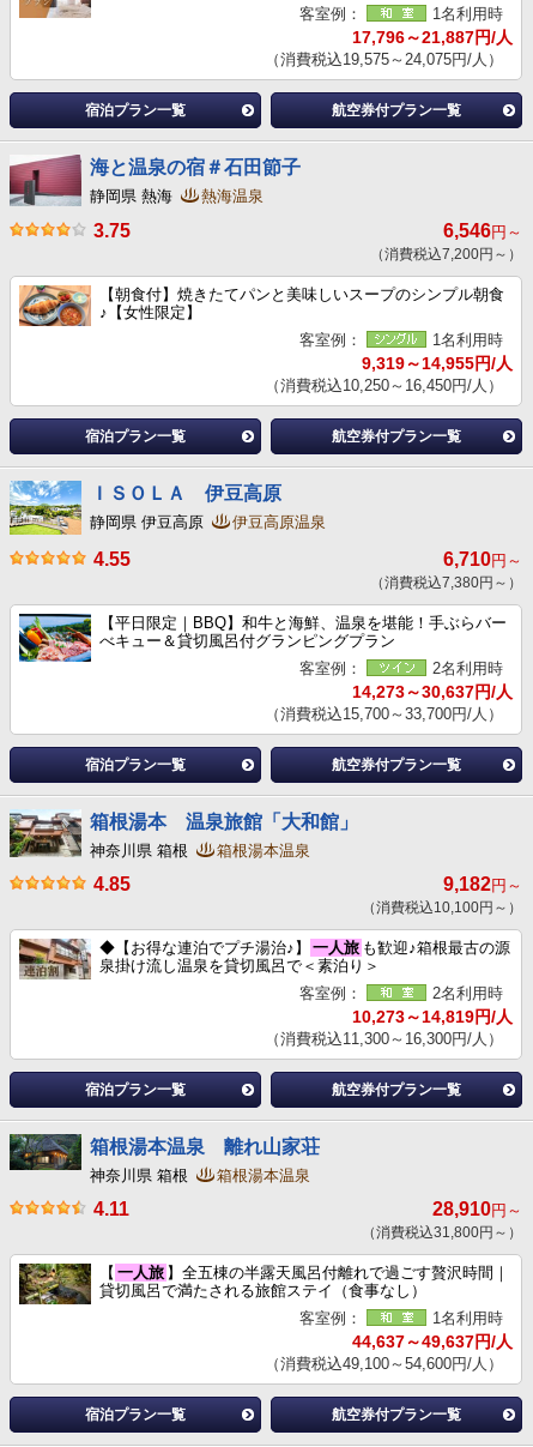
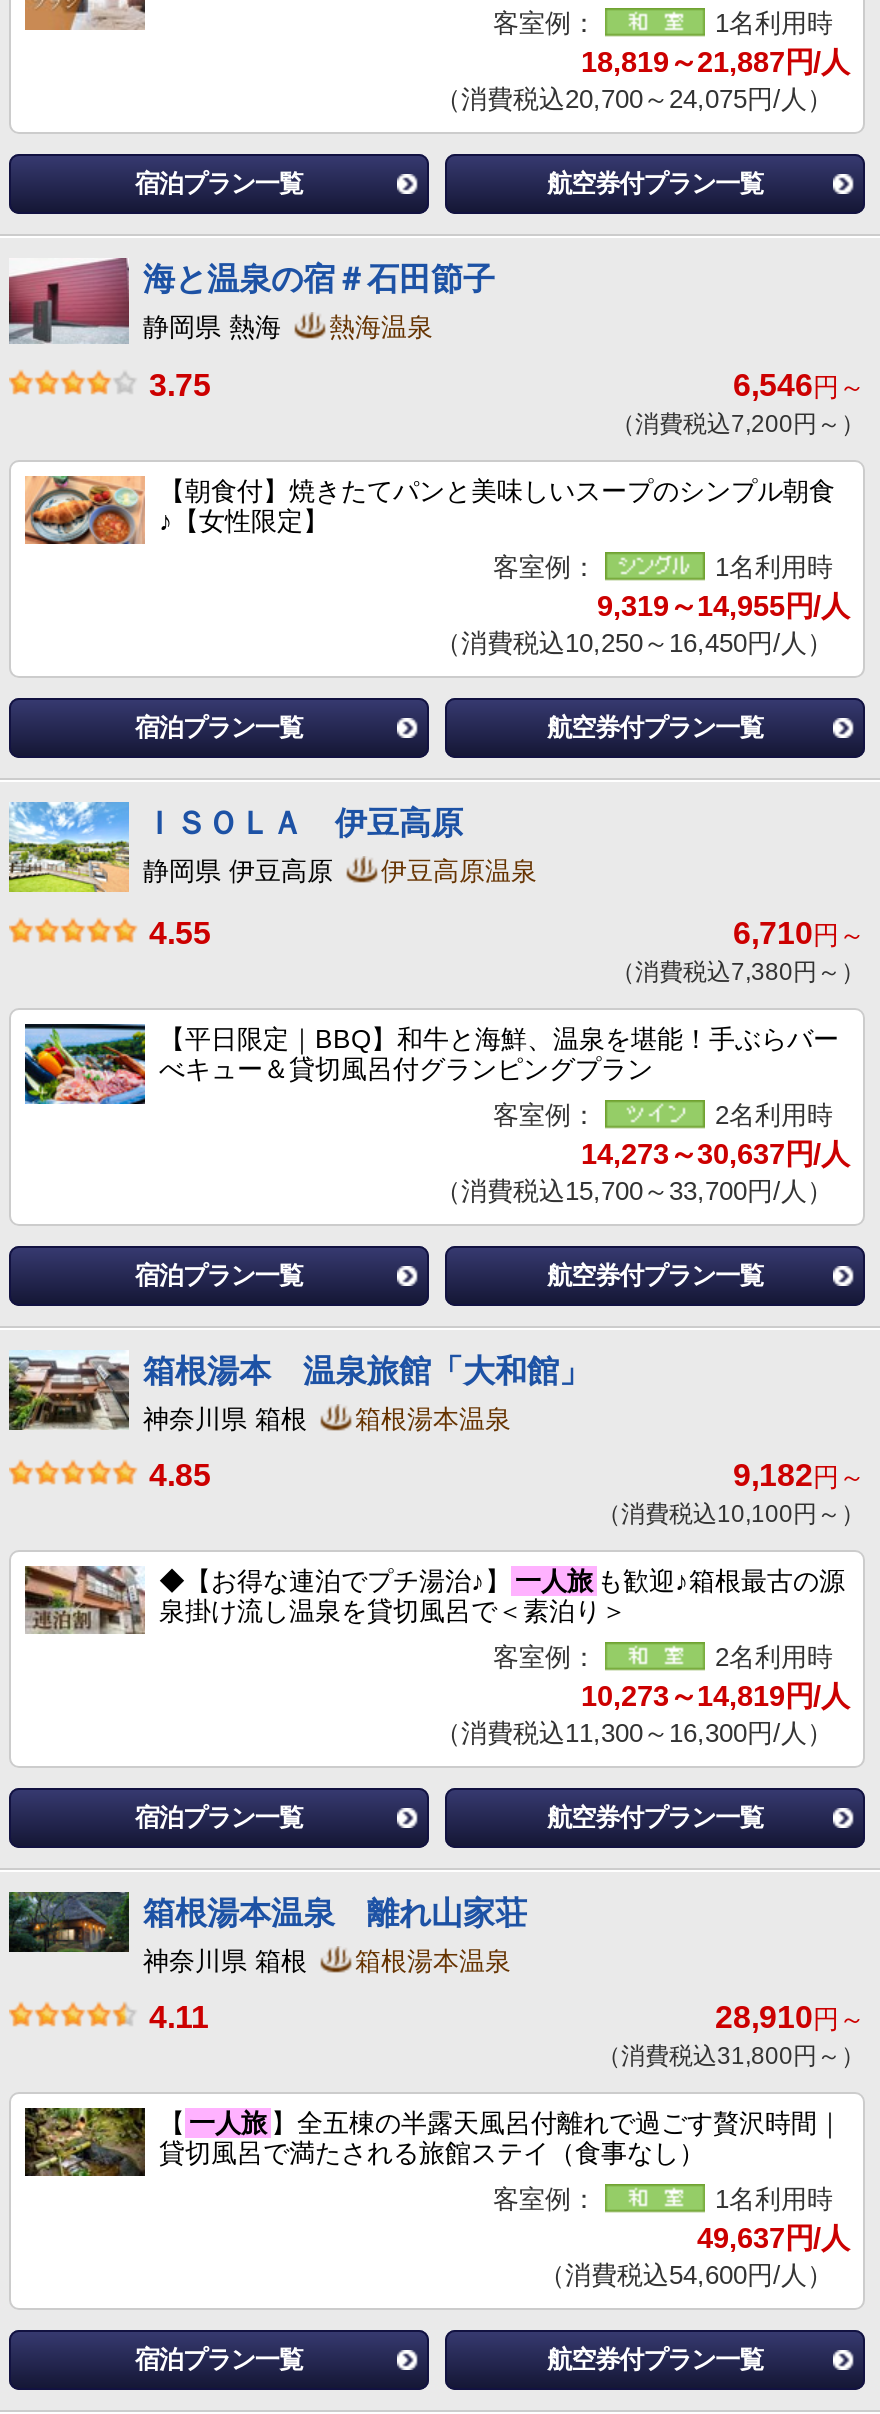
- 17,796～21,887円/人
+ 18,819～21,887円/人

- （消費税込19,575～24,075円/人）
+ （消費税込20,700～24,075円/人）

- 44,637～49,637円/人
- （消費税込49,100～54,600円/人）
+ 49,637円/人
+ （消費税込54,600円/人）
